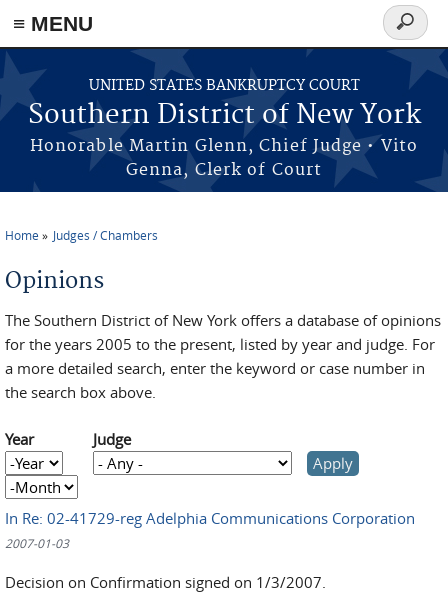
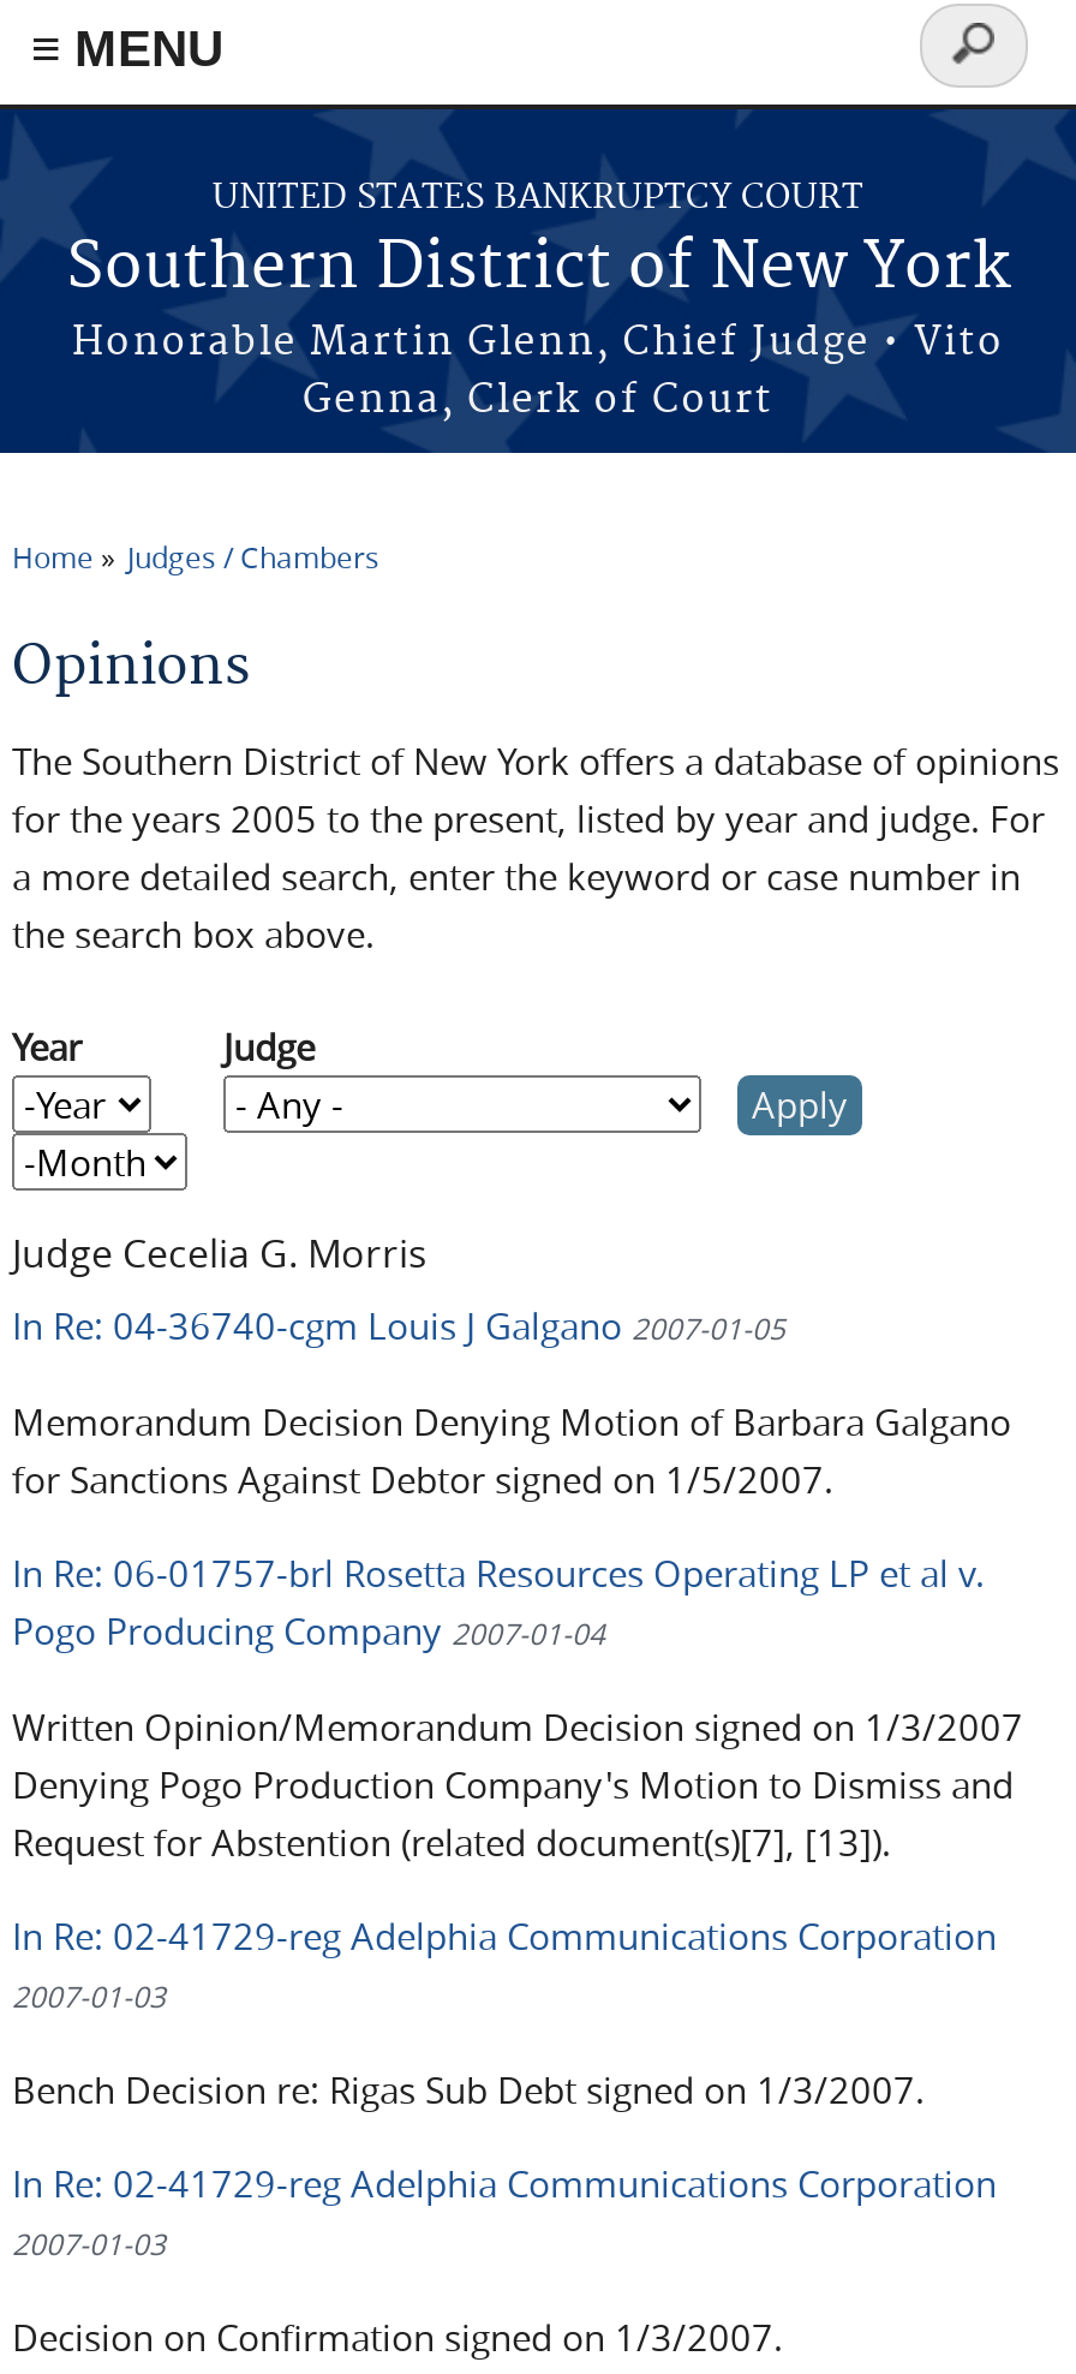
+ Judge Cecelia G. Morris
+ In Re: 04-36740-cgm Louis J Galgano 2007-01-05
+ Memorandum Decision Denying Motion of Barbara Galgano
+ for Sanctions Against Debtor signed on 1/5/2007.
+ In Re: 06-01757-brl Rosetta Resources Operating LP et al v.
+ Pogo Producing Company 2007-01-04
+ Written Opinion/Memorandum Decision signed on 1/3/2007
+ Denying Pogo Production Company's Motion to Dismiss and
+ Request for Abstention (related document(s)[7], [13]).
+ In Re: 02-41729-reg Adelphia Communications Corporation
+ 2007-01-03
+ Bench Decision re: Rigas Sub Debt signed on 1/3/2007.
